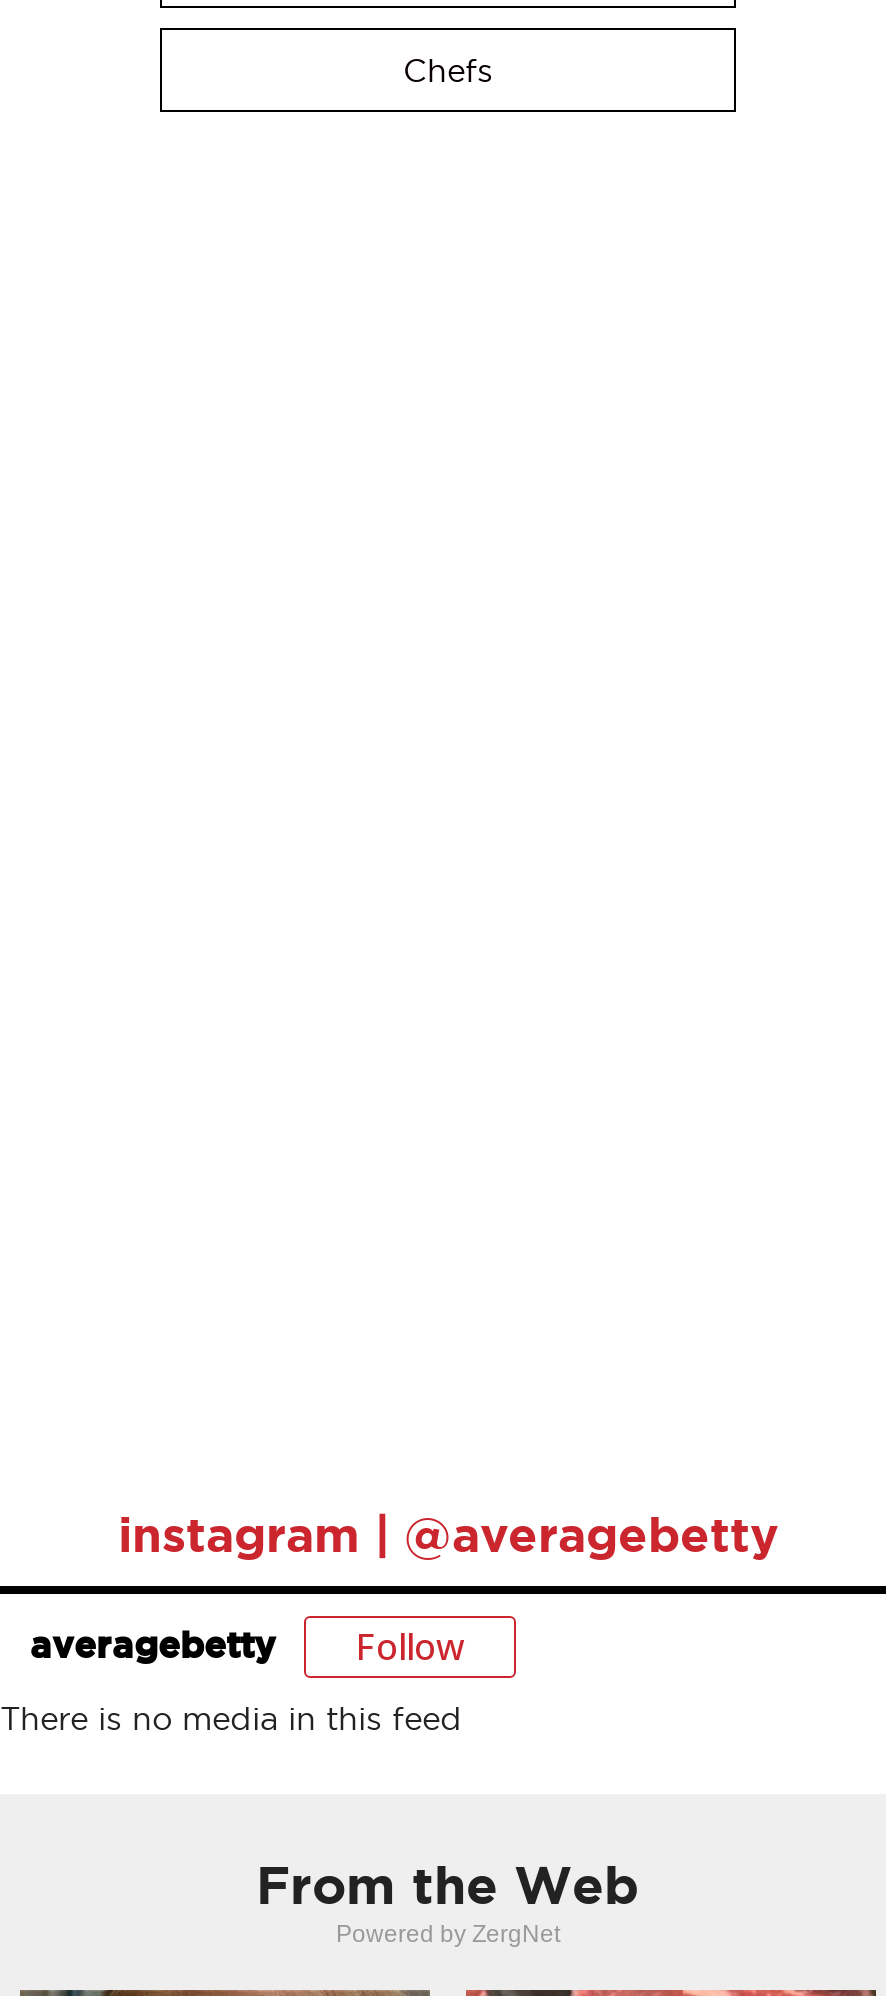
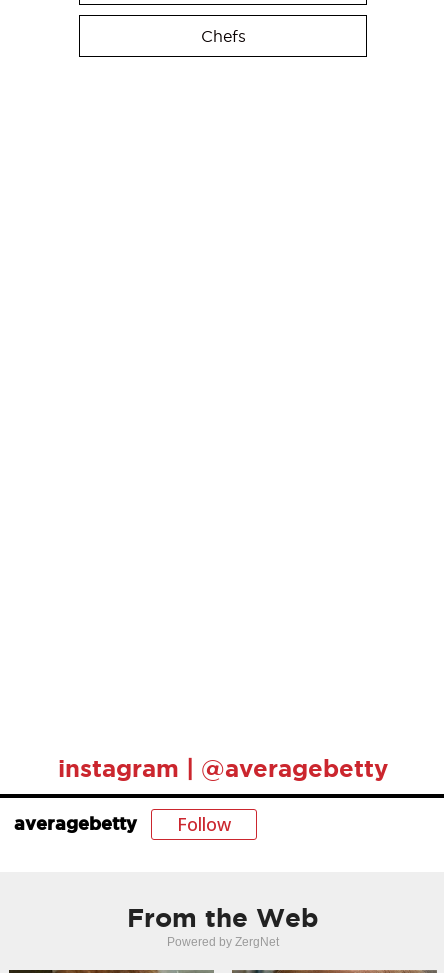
- There is no media in this feed
